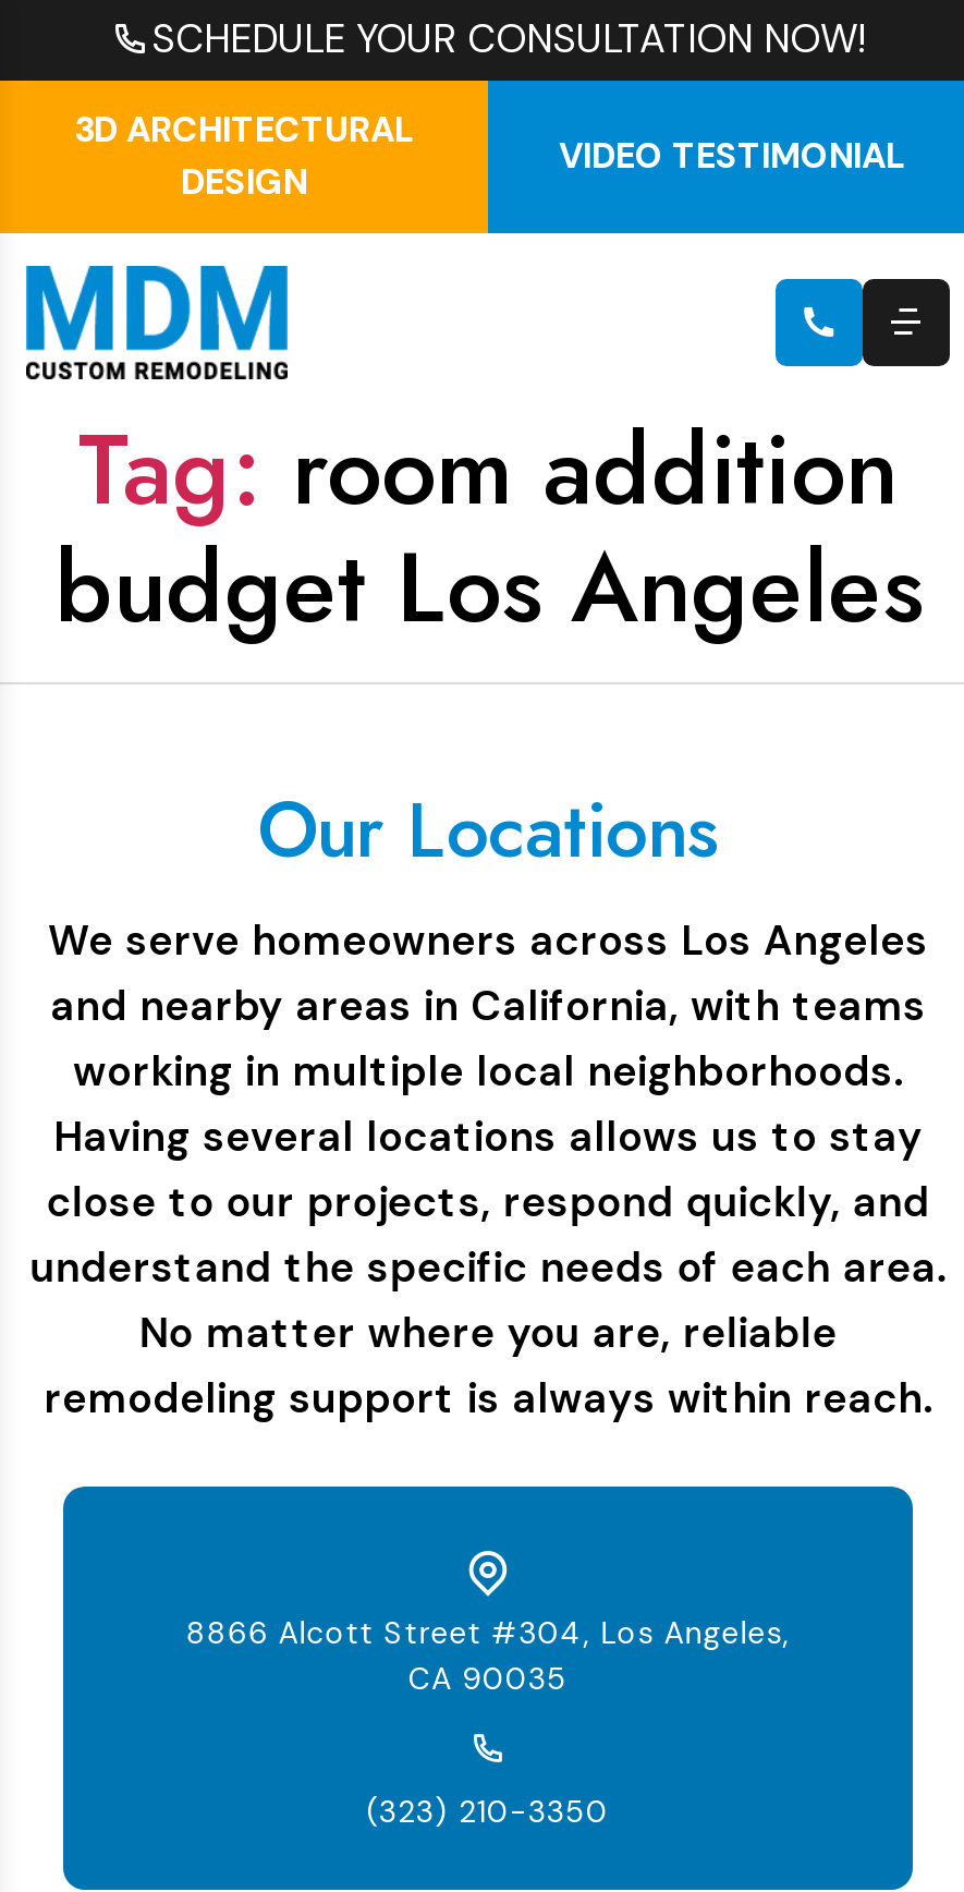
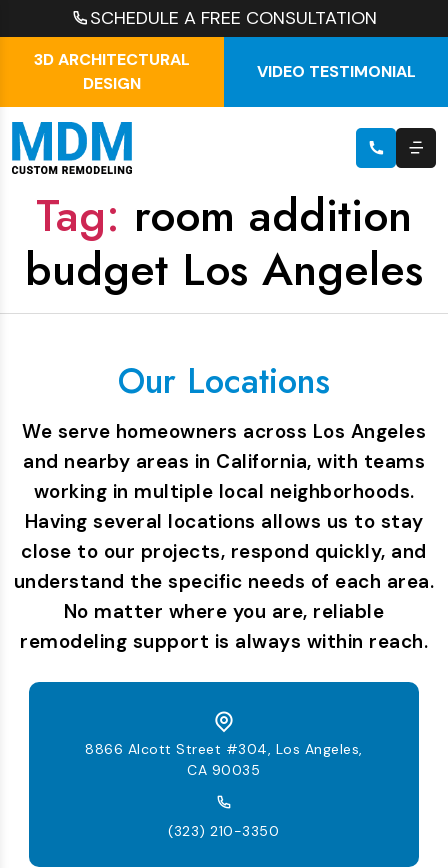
- SCHEDULE YOUR CONSULTATION NOW!
+ SCHEDULE A FREE CONSULTATION
